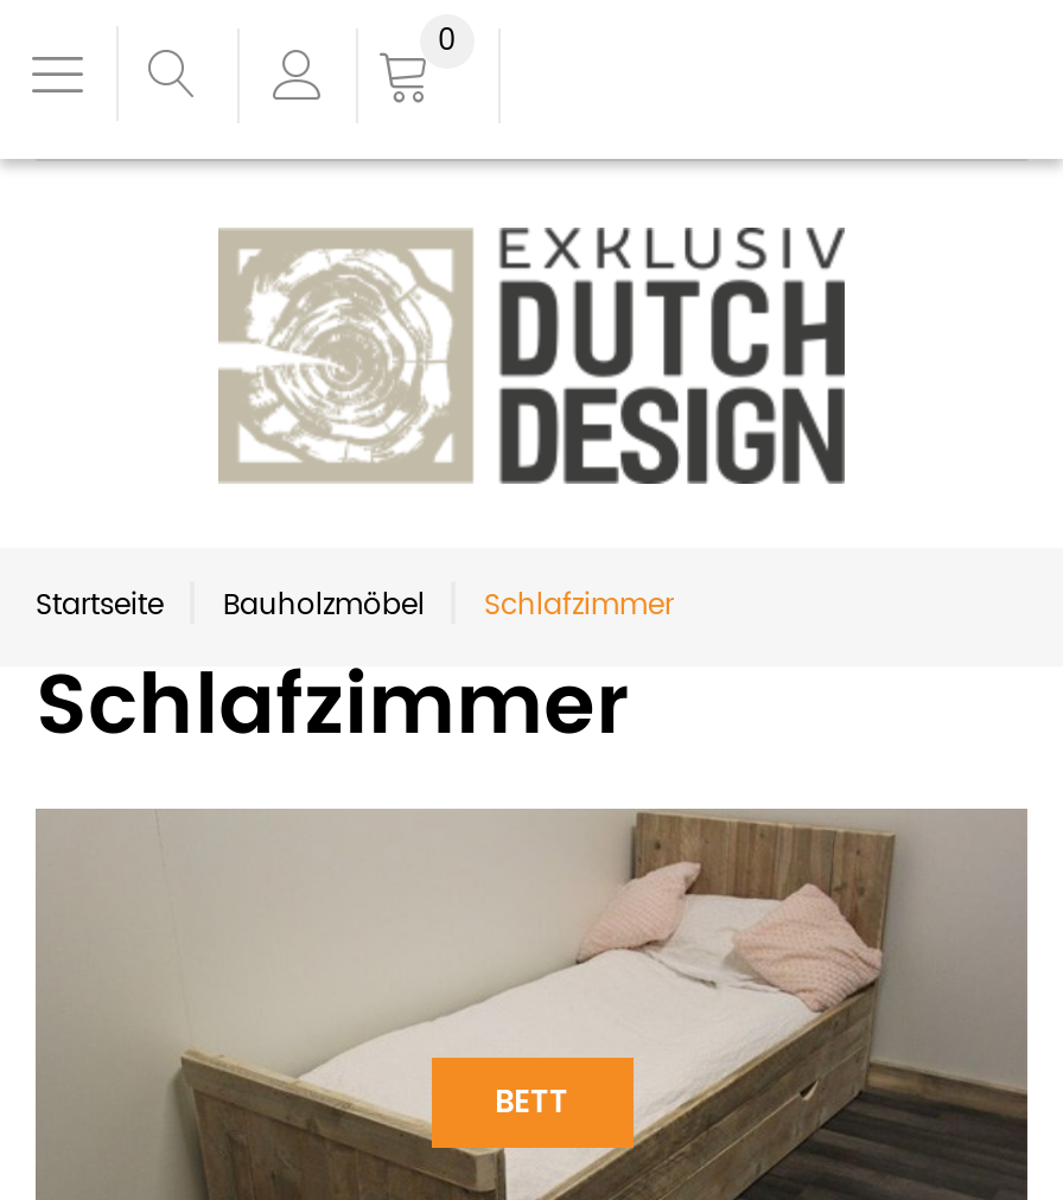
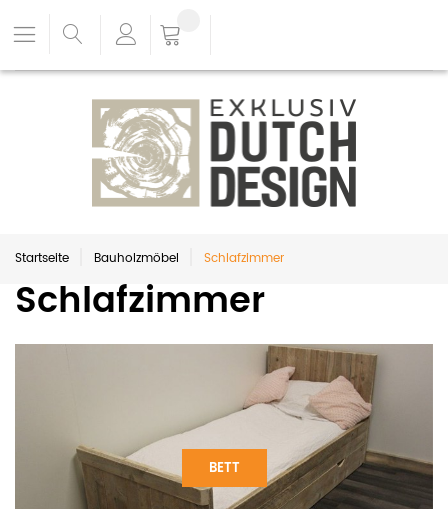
- 0
